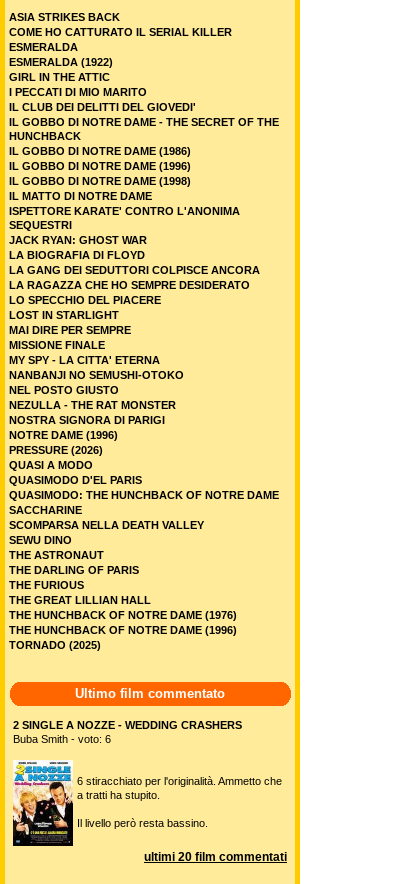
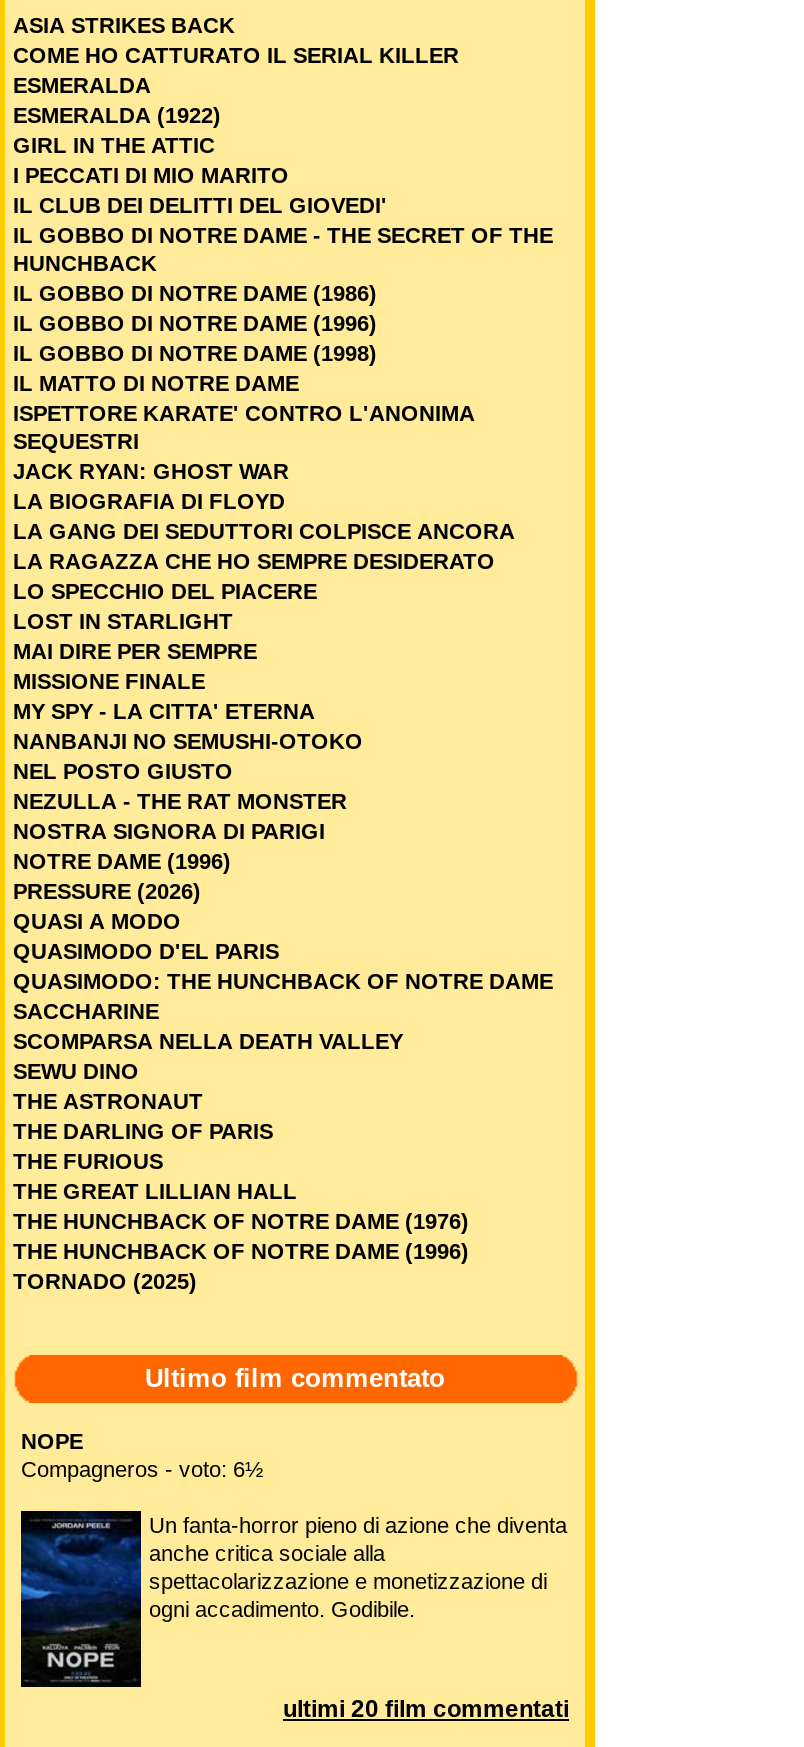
- [image]
- 2 SINGLE A NOZZE - WEDDING CRASHERS
- Buba Smith - voto: 6
- 6 stiracchiato per l'originalità. Ammetto che
- a tratti ha stupito.
- Il livello però resta bassino.
+ [image]
+ NOPE
+ Compagneros - voto: 6½
+ Un fanta-horror pieno di azione che diventa
+ anche critica sociale alla
+ spettacolarizzazione e monetizzazione di
+ ogni accadimento. Godibile.
